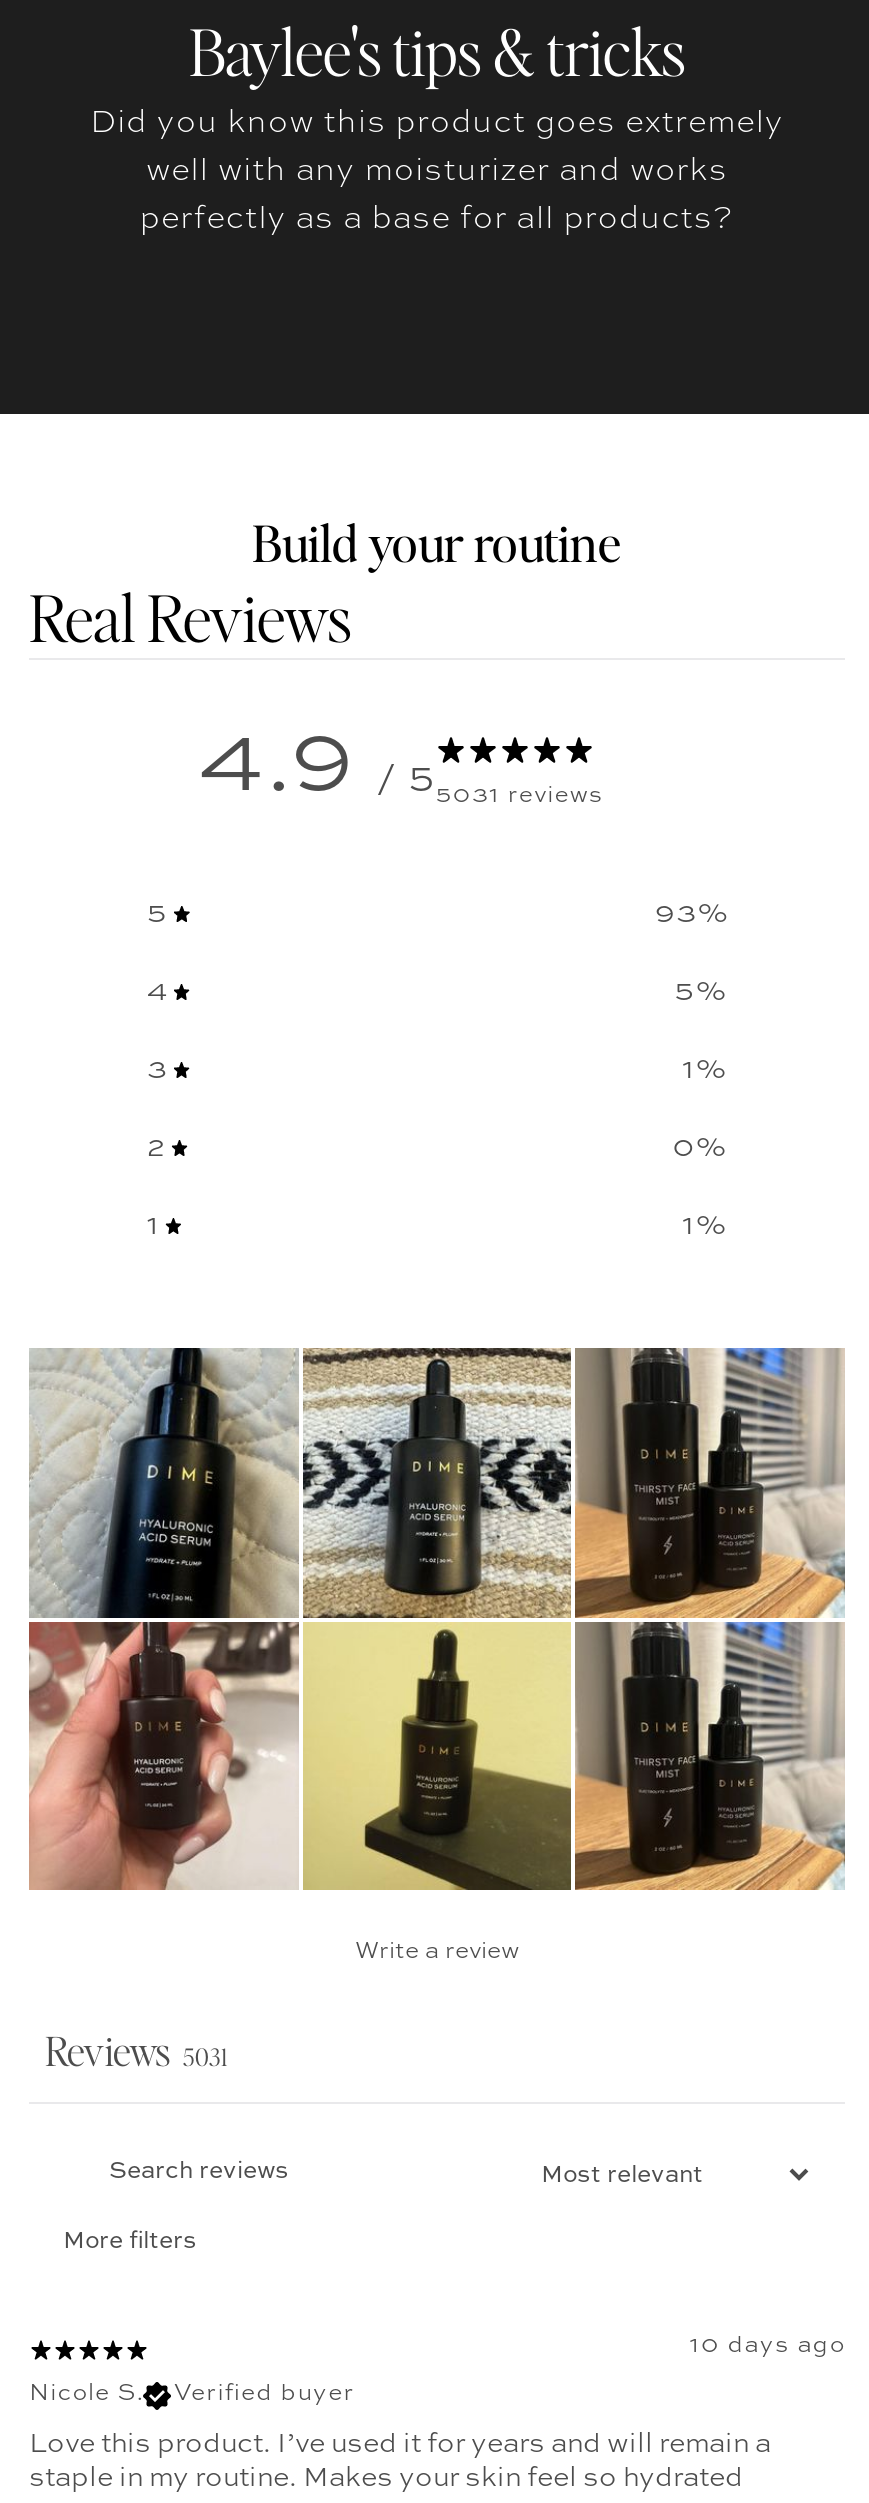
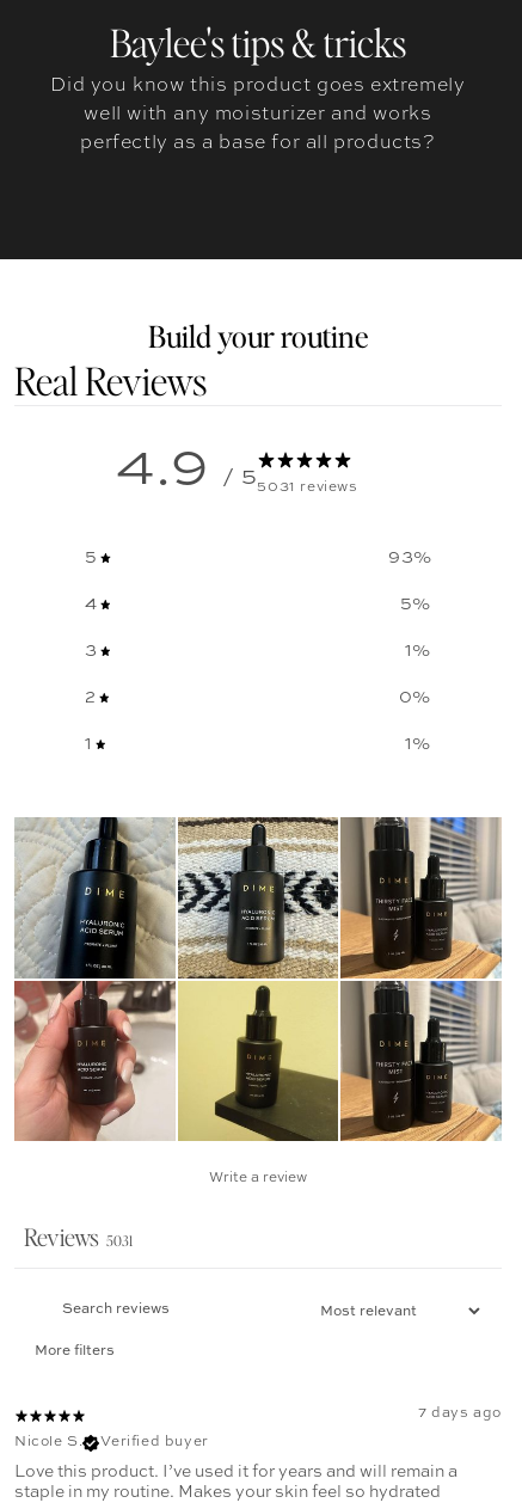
- 10 days ago
+ 7 days ago
